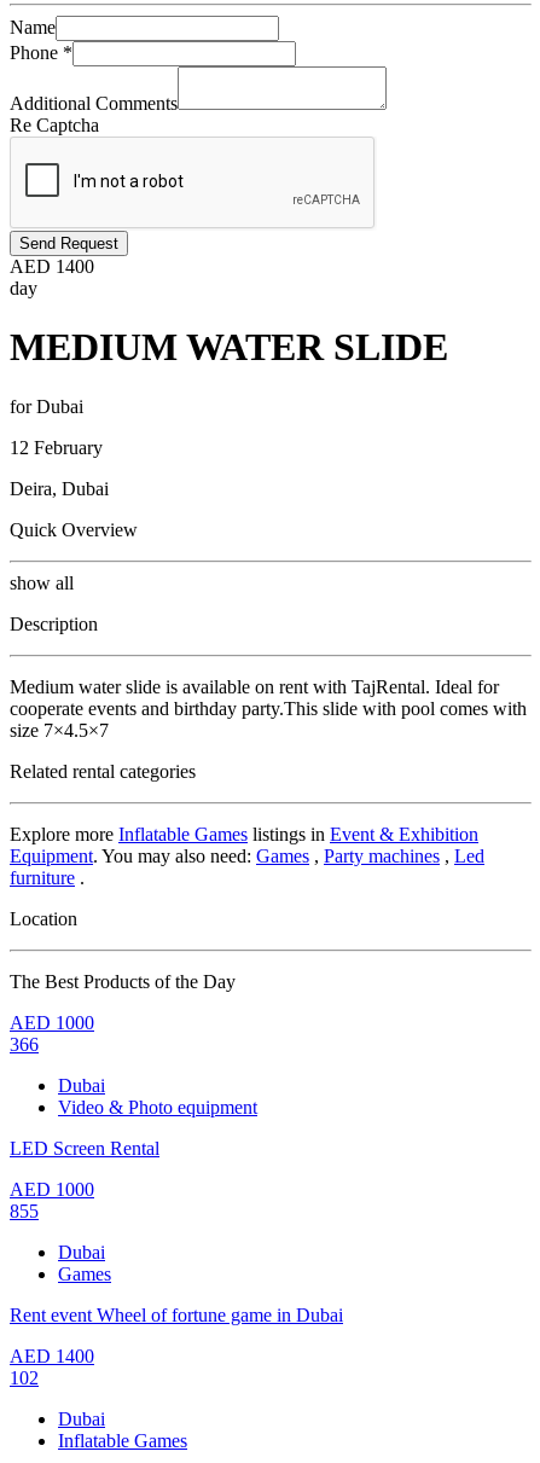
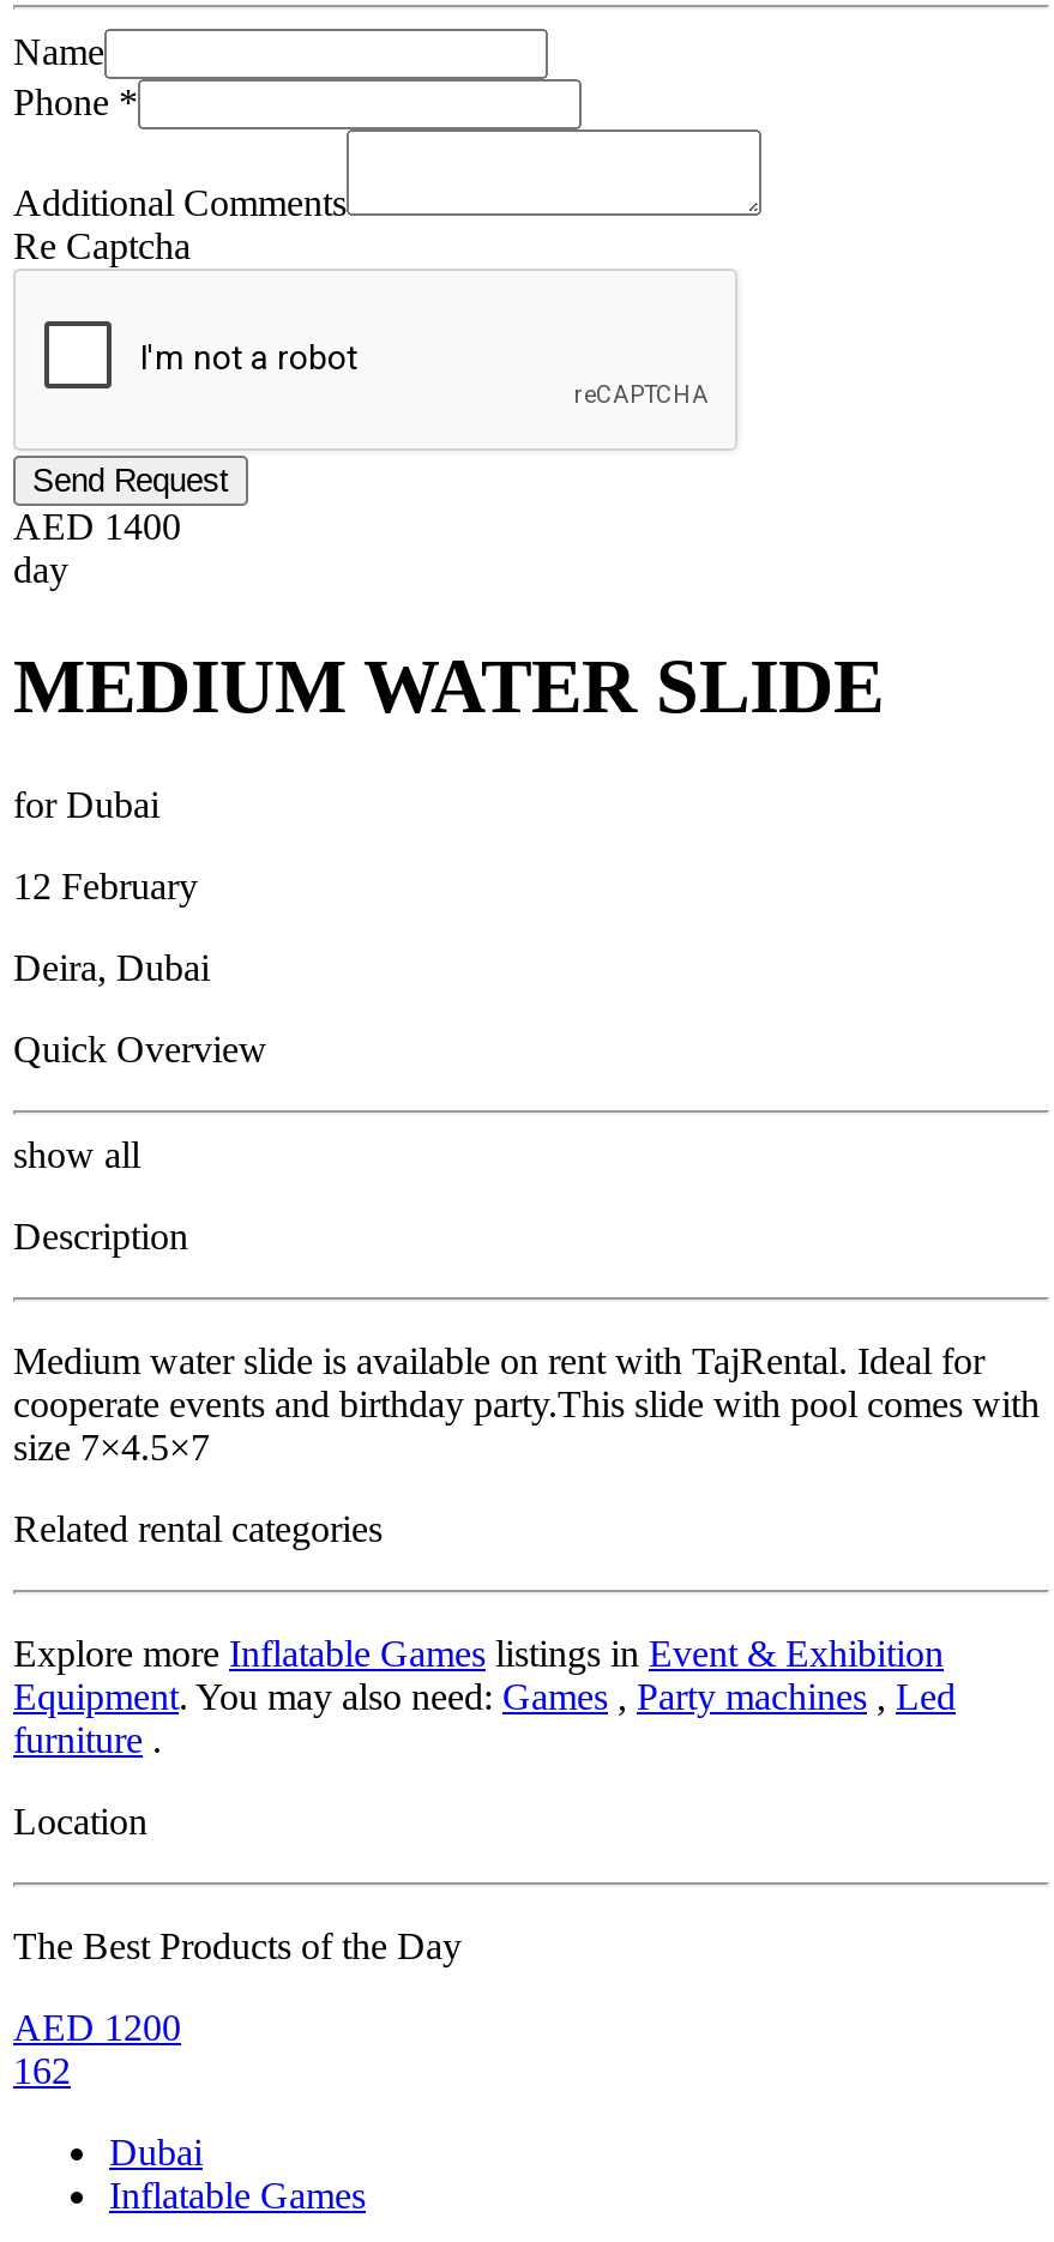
- AED 1000
- 366
- Dubai
- Video & Photo equipment
- LED Screen Rental
- AED 1000
- 855
- Dubai
- Games
- Rent event Wheel of fortune game in Dubai
- AED1400
- 102
+ AED 1200
+ 162
